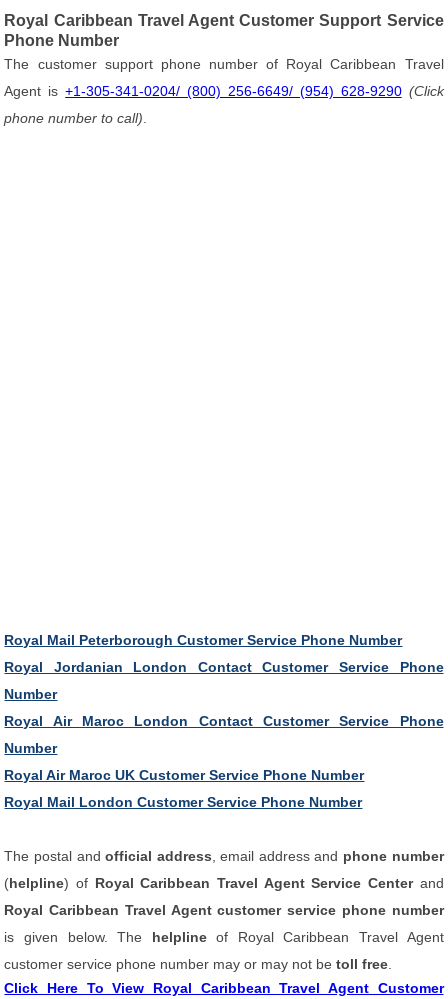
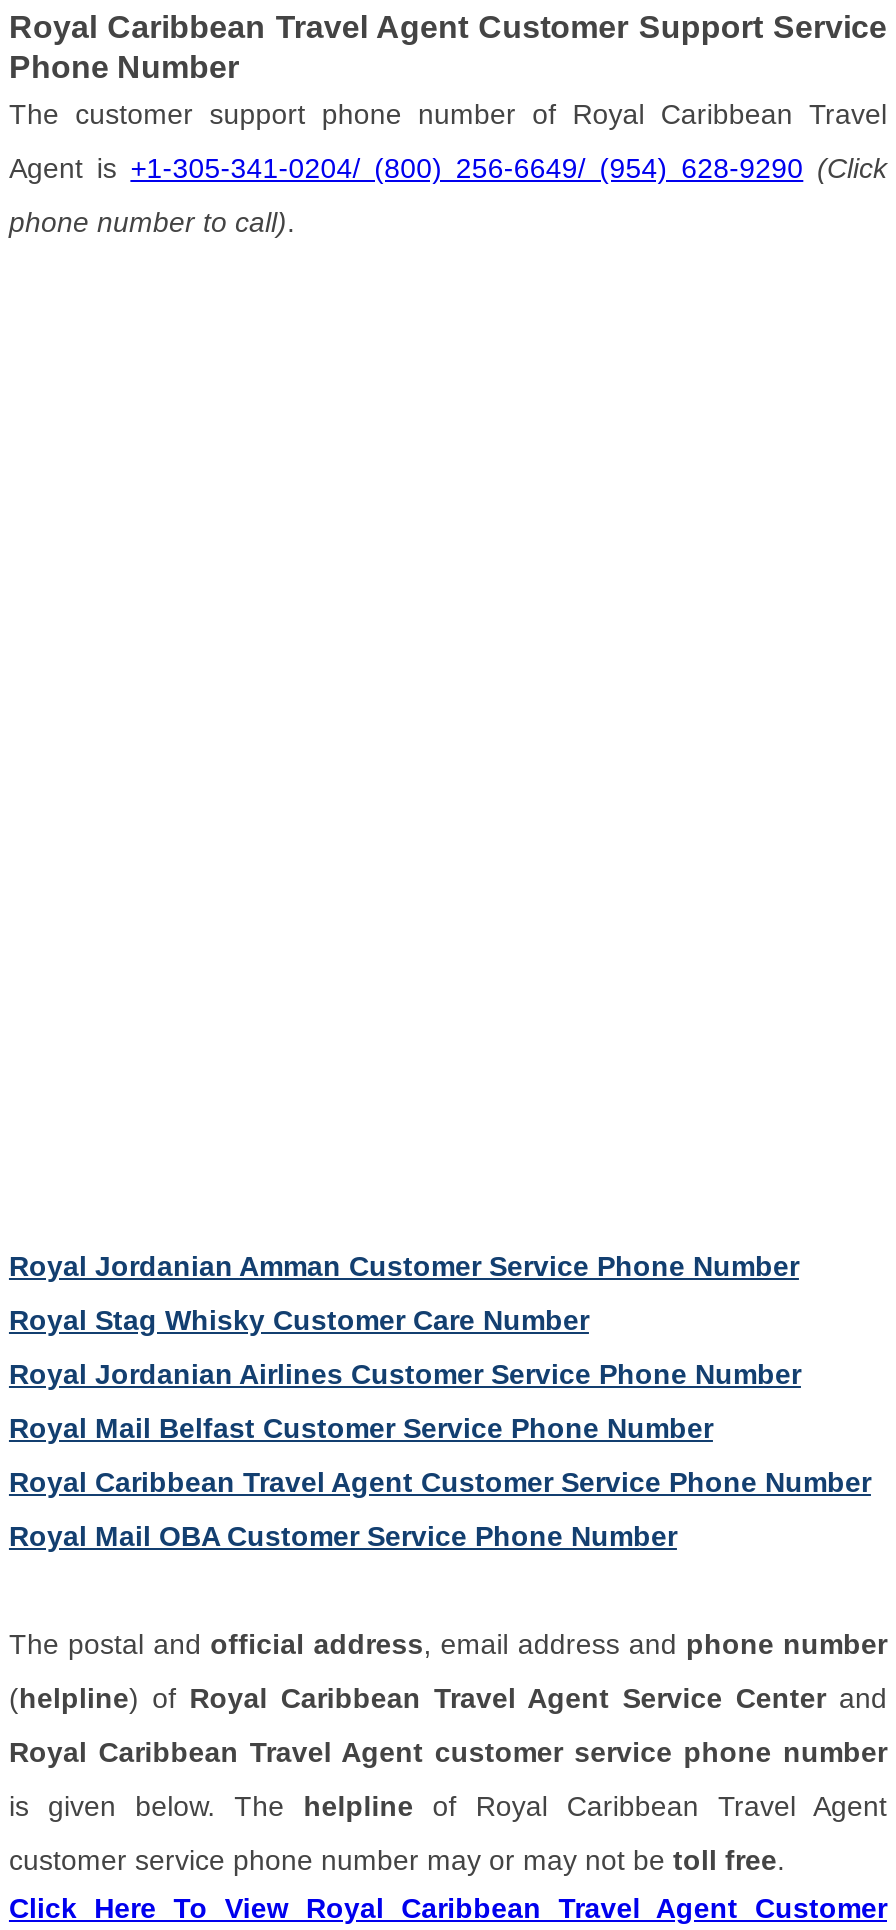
- Royal Mail Peterborough Customer Service Phone Number
- Royal Jordanian London Contact Customer Service Phone
- Number
- Royal Air Maroc London Contact Customer Service Phone
- Number
- Royal Air Maroc UK Customer Service Phone Number
- Royal Mail London Customer Service Phone Number
+ Royal Jordanian Amman Customer Service Phone Number
+ Royal Stag Whisky Customer Care Number
+ Royal Jordanian Airlines Customer Service Phone Number
+ Royal Mail Belfast Customer Service Phone Number
+ Royal Caribbean Travel Agent Customer Service Phone Number
+ Royal Mail OBA Customer Service Phone Number
